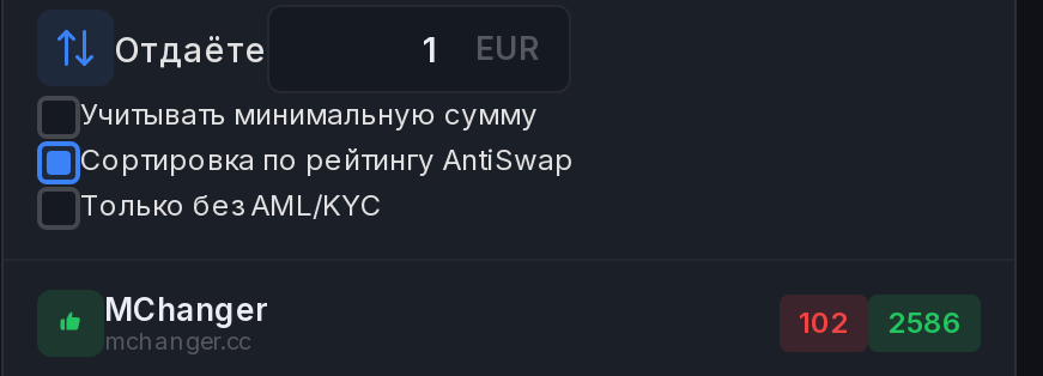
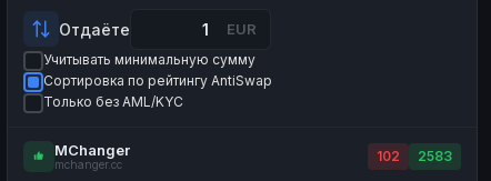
- 102 2586
+ 102 2583
